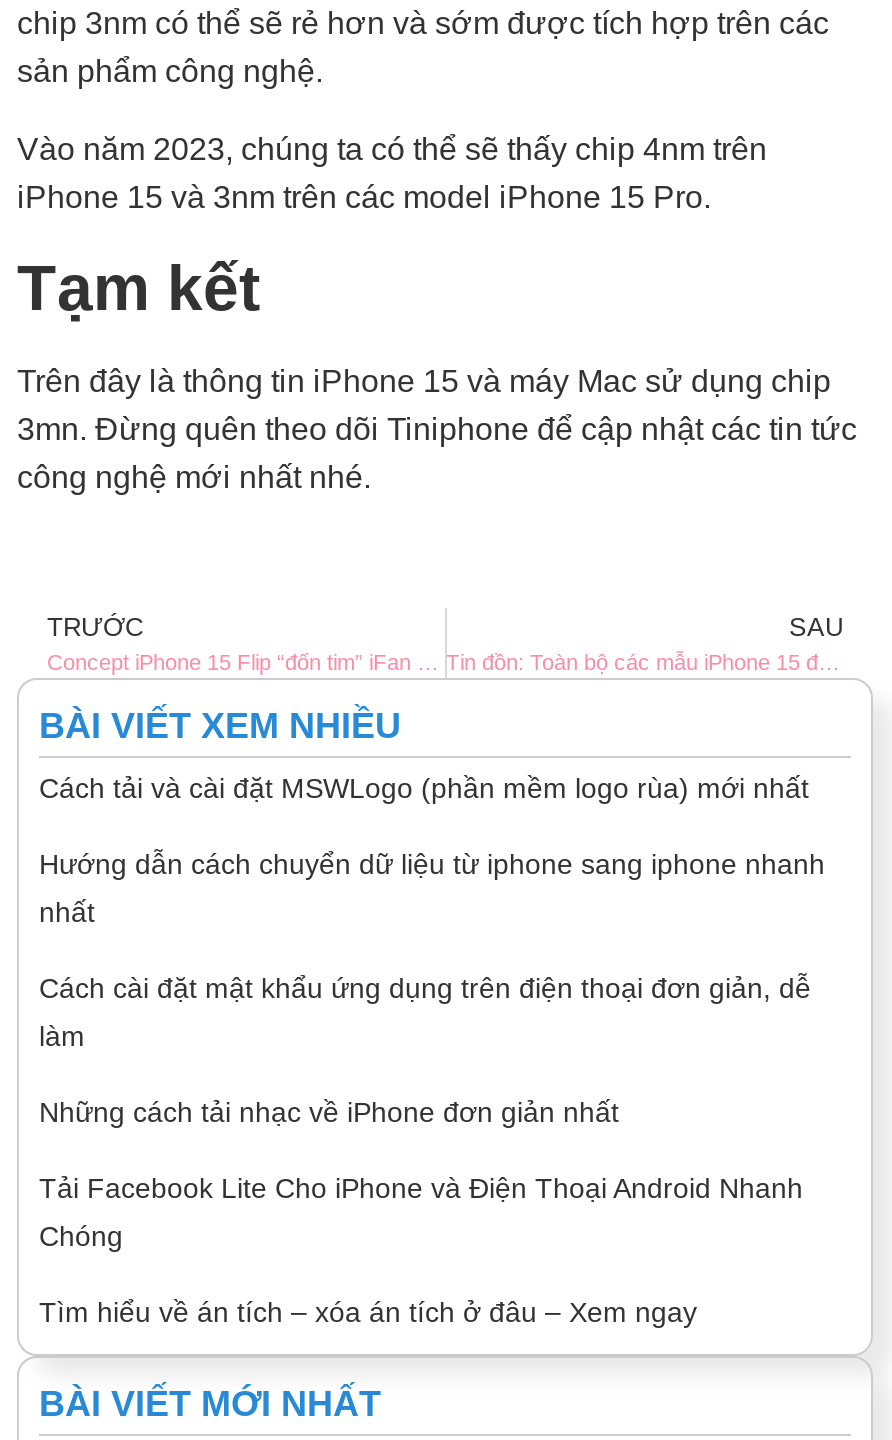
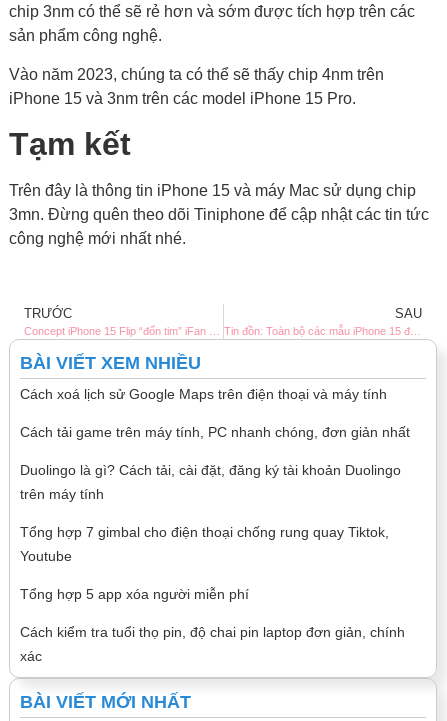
- Cách tải và cài đặt MSWLogo (phần mềm logo rùa) mới nhất
+ Cách xoá lịch sử Google Maps trên điện thoại và máy tính

- Hướng dẫn cách chuyển dữ liệu từ iphone sang iphone nhanh
+ Cách tải game trên máy tính, PC nhanh chóng, đơn giản nhất

- nhất
+ Duolingo là gì? Cách tải, cài đặt, đăng ký tài khoản Duolingo

- Cách cài đặt mật khẩu ứng dụng trên điện thoại đơn giản, dễ
+ trên máy tính

- làm
+ Tổng hợp 7 gimbal cho điện thoại chống rung quay Tiktok,

- Những cách tải nhạc về iPhone đơn giản nhất
+ Youtube

- Tải Facebook Lite Cho iPhone và Điện Thoại Android Nhanh
+ Tổng hợp 5 app xóa người miễn phí

- Chóng
+ Cách kiểm tra tuổi thọ pin, độ chai pin laptop đơn giản, chính

- Tìm hiểu về án tích – xóa án tích ở đâu – Xem ngay
+ xác
